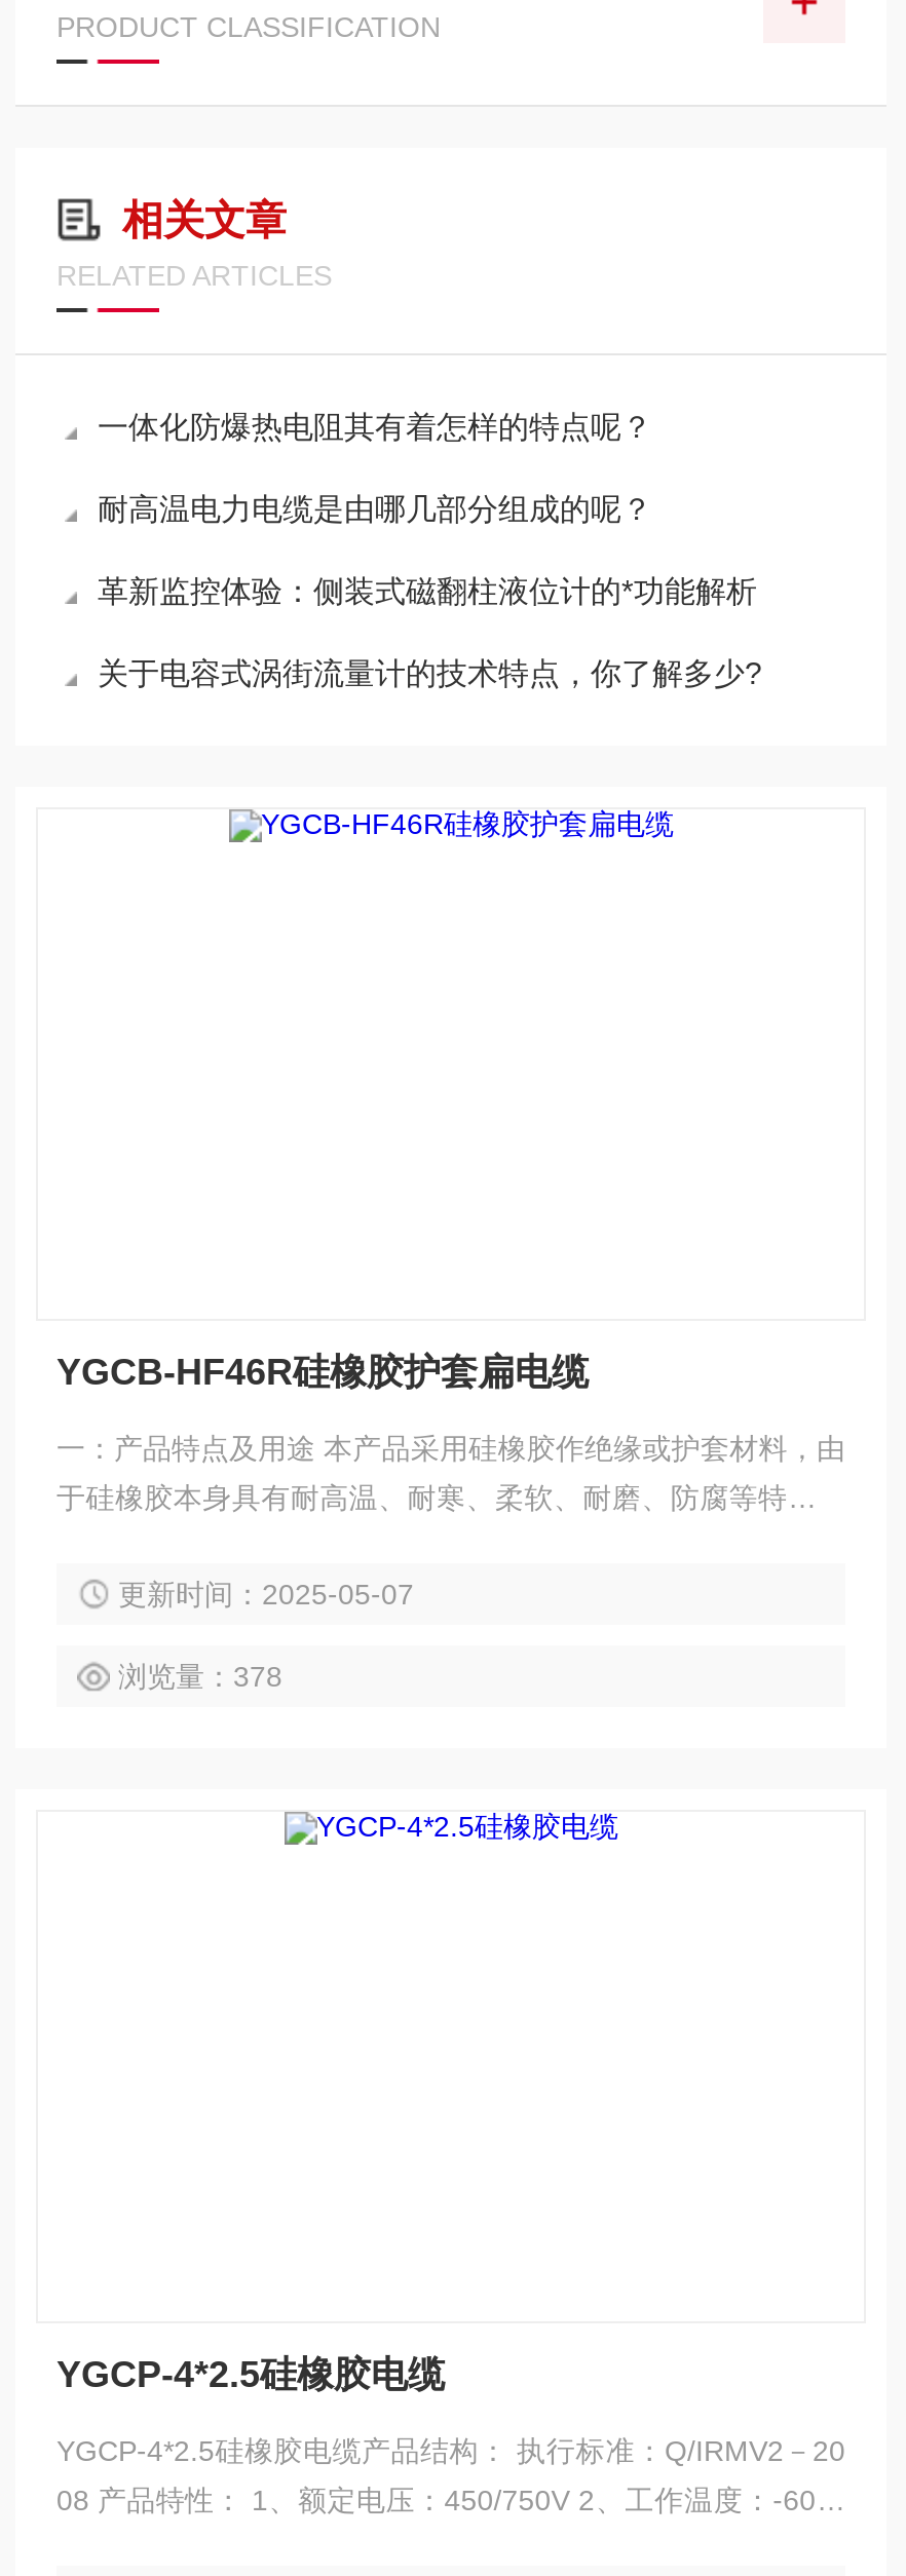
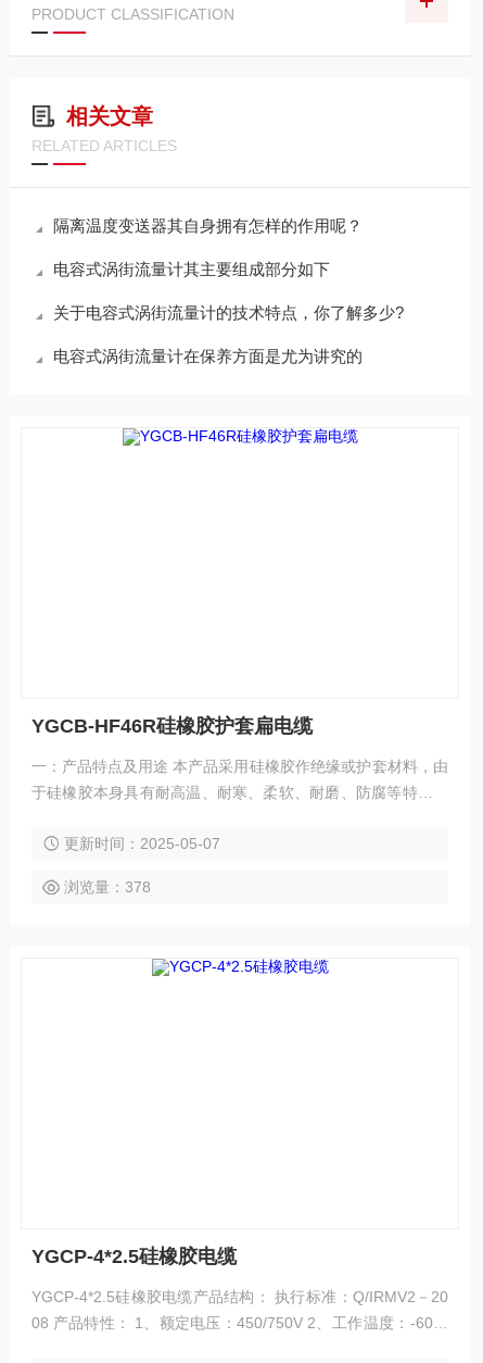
- 一体化防爆热电阻其有着怎样的特点呢？
- 耐高温电力电缆是由哪几部分组成的呢？
- 革新监控体验：侧装式磁翻柱液位计的*功能解析
+ 隔离温度变送器其自身拥有怎样的作用呢？
+ 电容式涡街流量计其主要组成部分如下

moved up: 关于电容式涡街流量计的技术特点，你了解多少?

+ 电容式涡街流量计在保养方面是尤为讲究的
